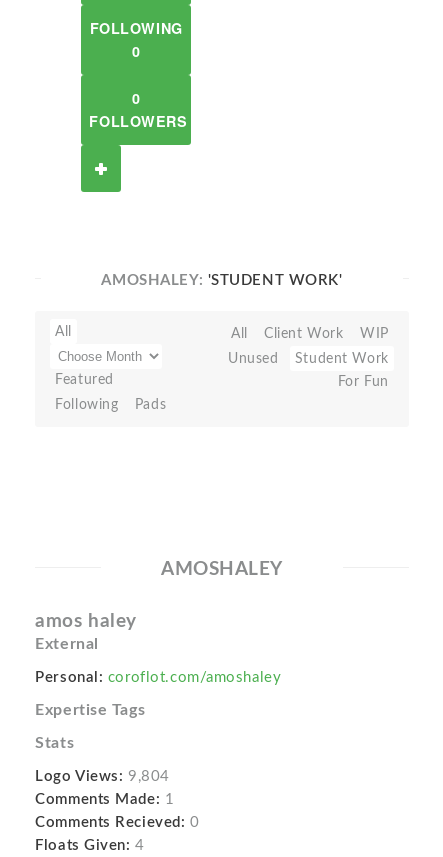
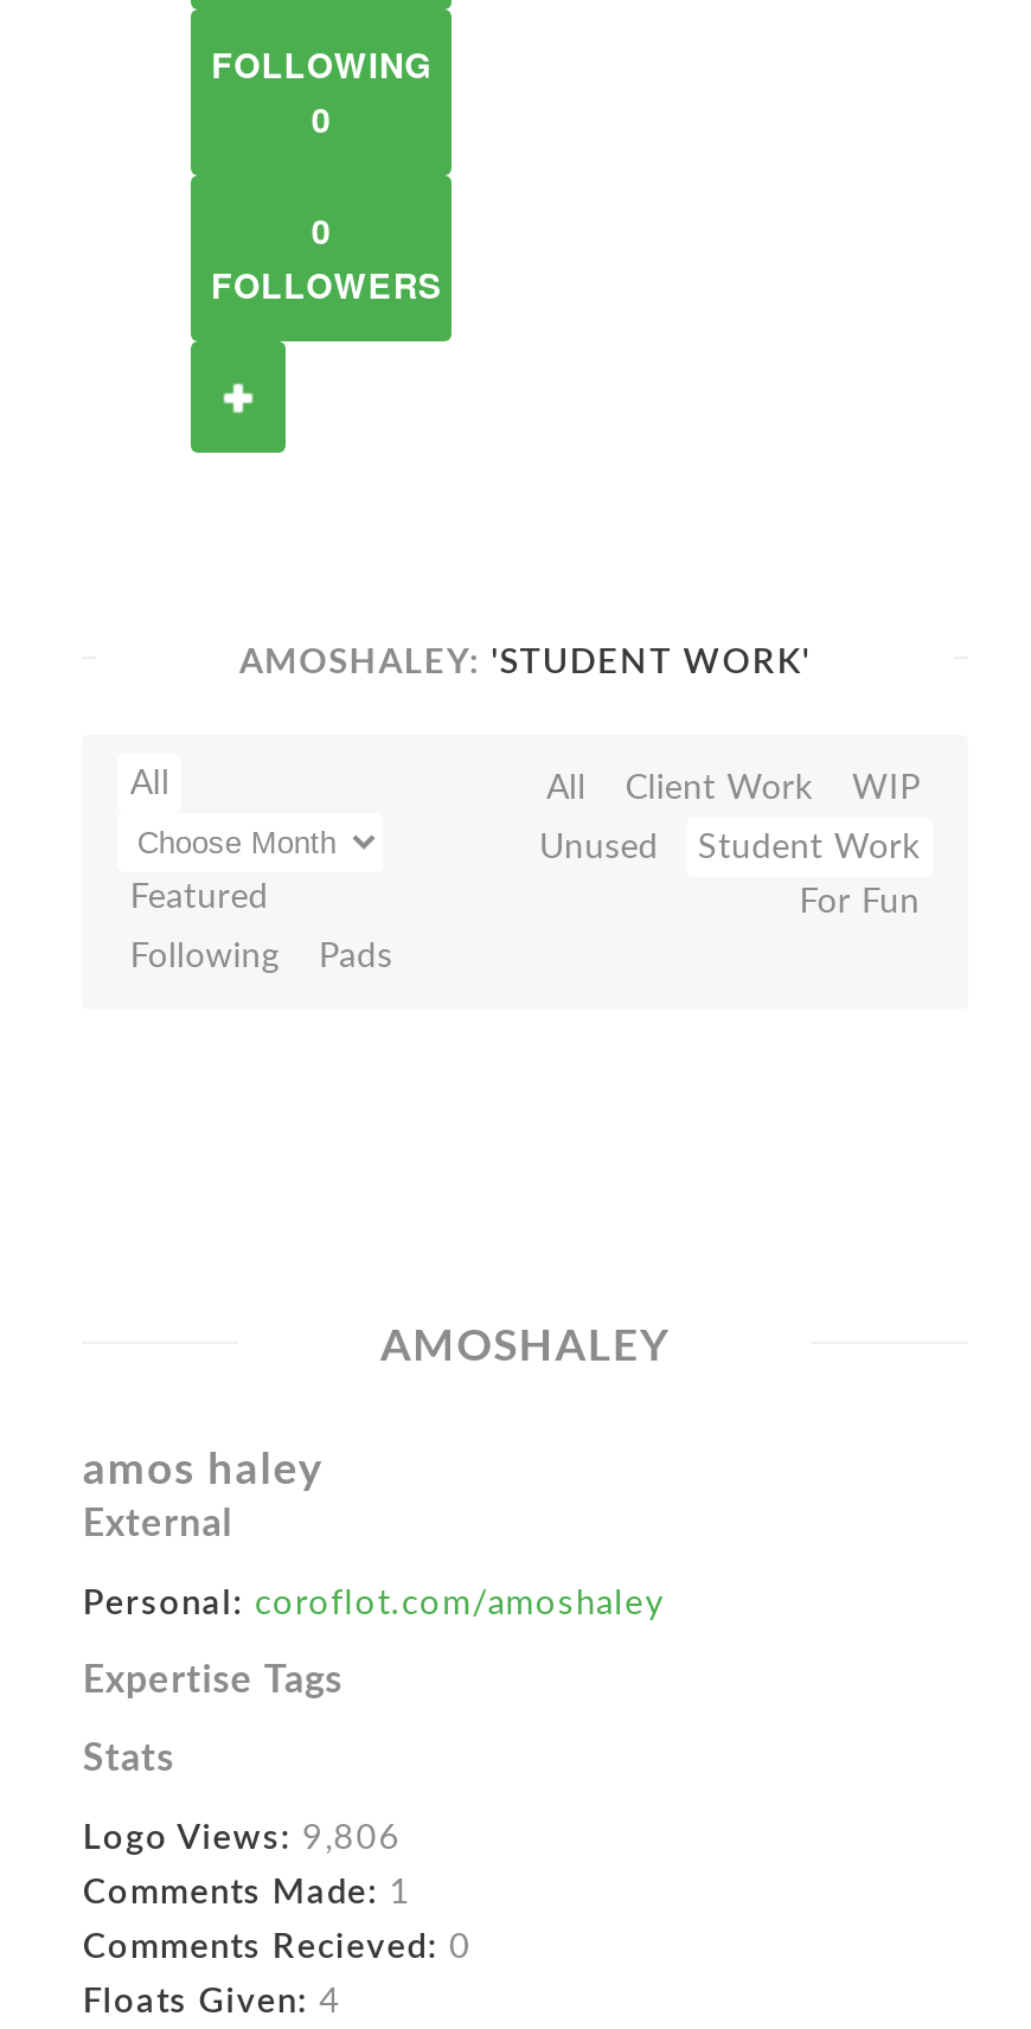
- Logo Views: 9,804
+ Logo Views: 9,806
